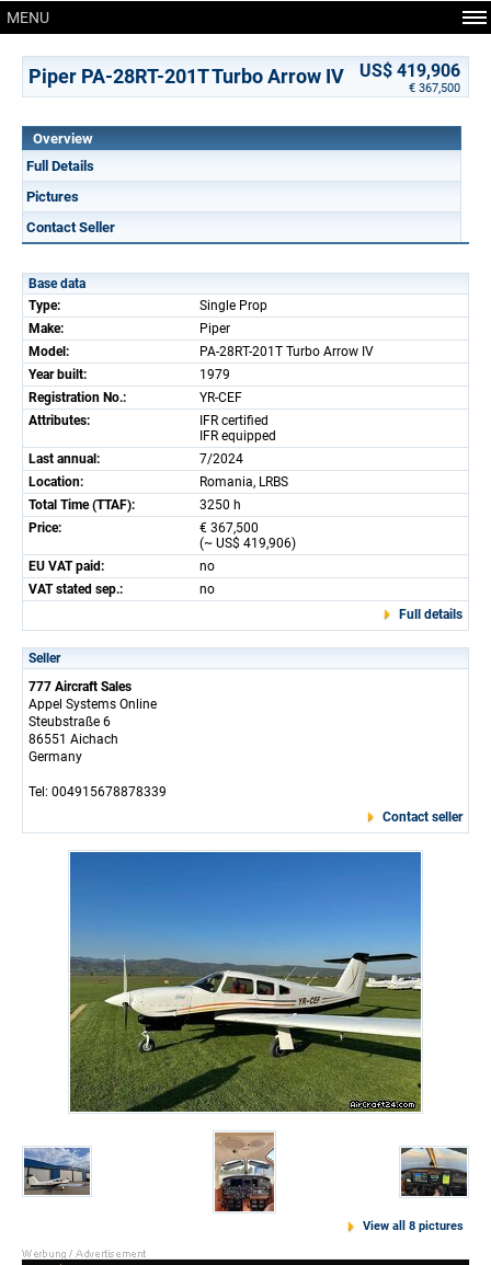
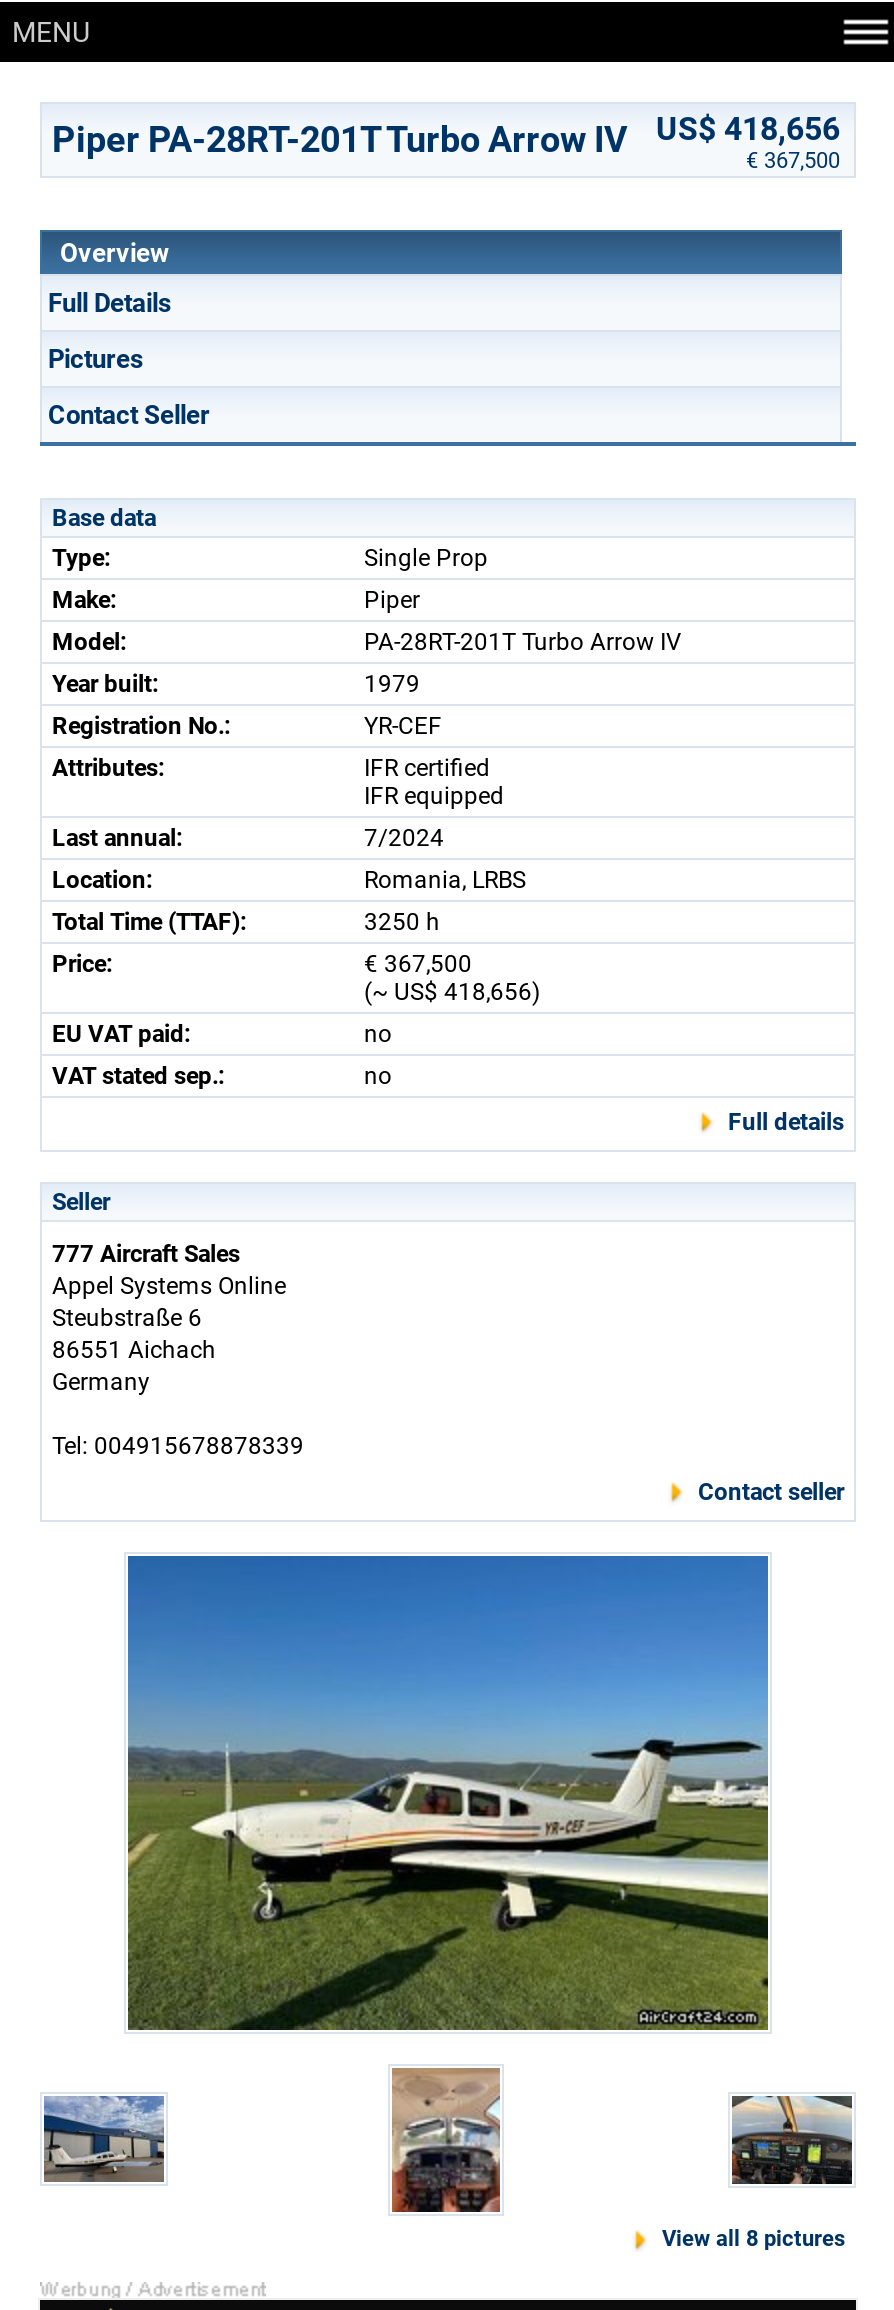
- Piper PA-28RT-201T Turbo Arrow IV US$ 419,906
+ Piper PA-28RT-201T Turbo Arrow IV US$ 418,656

- (~ US$ 419,906)
+ (~ US$ 418,656)
